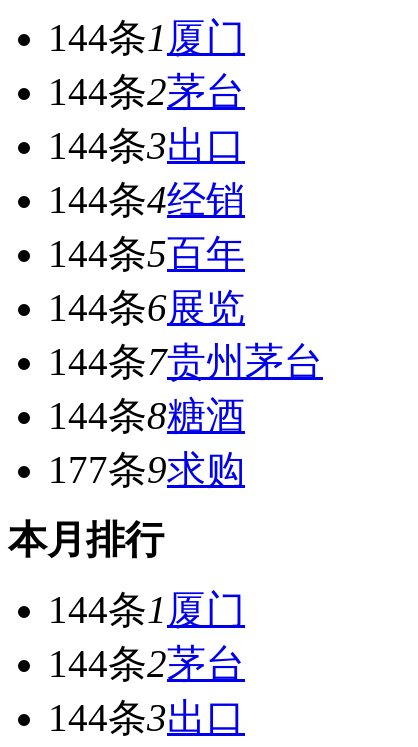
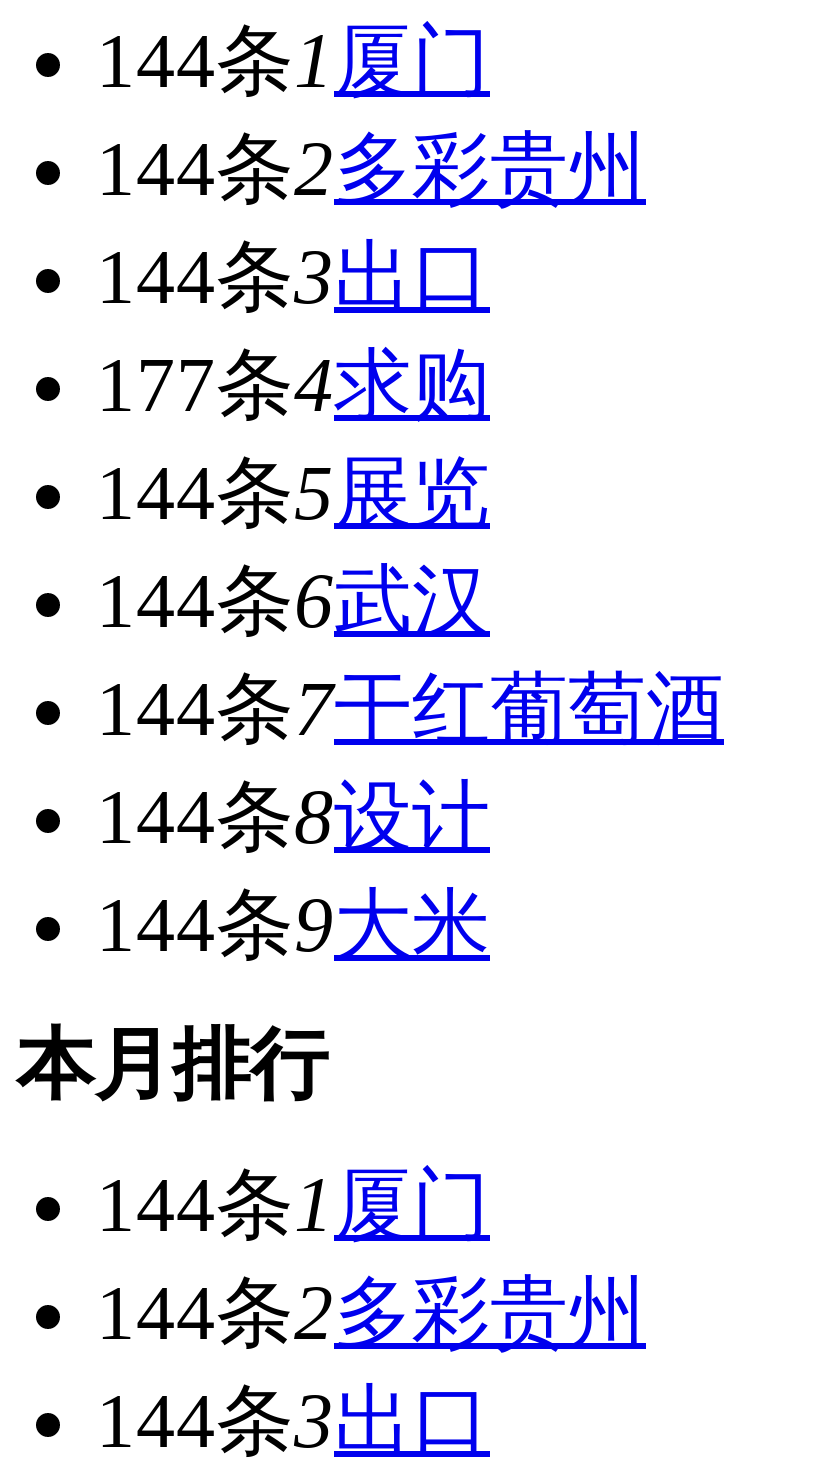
- 144条2茅台
+ 144条2多彩贵州

- 144条4经销
- 144条5百年
- 144条6展览
- 144条7贵州茅台
- 144条8糖酒
- 177条9求购
+ 177条4求购
+ 144条5展览
+ 144条6武汉
+ 144条7干红葡萄酒
+ 144条8设计
+ 144条9大米

- 144条2茅台
+ 144条2多彩贵州
